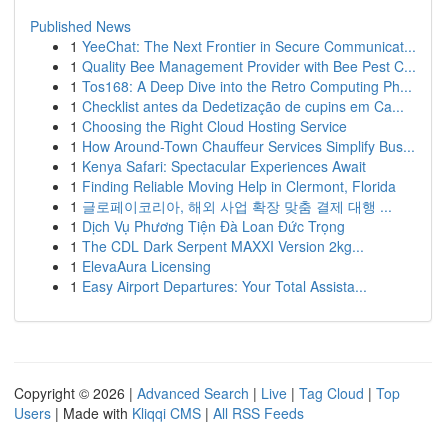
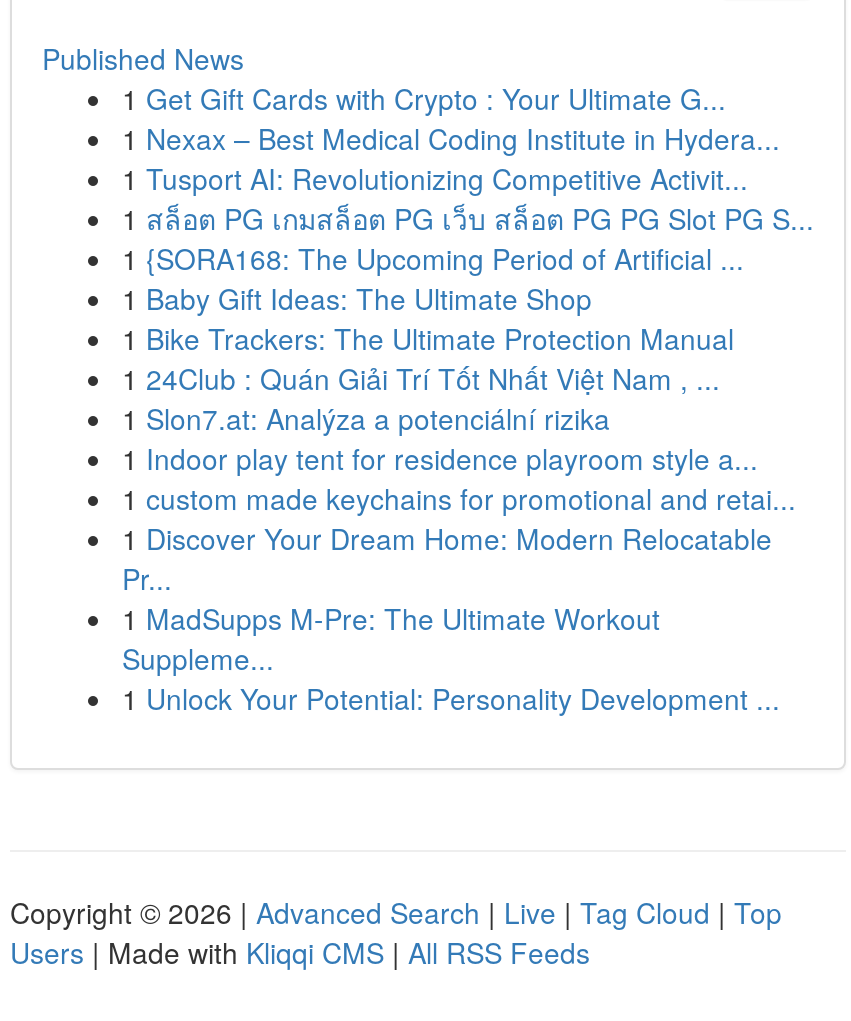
- 1 YeeChat: The Next Frontier in Secure Communicat...
- 1 Quality Bee Management Provider with Bee Pest C...
- 1 Tos168: A Deep Dive into the Retro Computing Ph...
- 1 Checklist antes da Dedetização de cupins em Ca...
- 1 Choosing the Right Cloud Hosting Service
- 1 How Around-Town Chauffeur Services Simplify Bus...
- 1 Kenya Safari: Spectacular Experiences Await
- 1 Finding Reliable Moving Help in Clermont, Florida
- 1 글로페이코리아, 해외 사업 확장 맞춤 결제 대행 ...
- 1 Dịch Vụ Phương Tiện Đà Loan Đức Trọng
- 1 The CDL Dark Serpent MAXXI Version 2kg...
- 1 ElevaAura Licensing
- 1 Easy Airport Departures: Your Total Assista...
+ 1 Get Gift Cards with Crypto : Your Ultimate G...
+ 1 Nexax – Best Medical Coding Institute in Hydera...
+ 1 Tusport AI: Revolutionizing Competitive Activit...
+ 1 สล็อต PG เกมสล็อต PG เว็บ สล็อต PG PG Slot PG S...
+ 1 {SORA168: The Upcoming Period of Artificial ...
+ 1 Baby Gift Ideas: The Ultimate Shop
+ 1 Bike Trackers: The Ultimate Protection Manual
+ 1 24Club : Quán Giải Trí Tốt Nhất Việt Nam , ...
+ 1 Slon7.at: Analýza a potenciální rizika
+ 1 Indoor play tent for residence playroom style a...
+ 1 custom made keychains for promotional and retai...
+ 1 Discover Your Dream Home: Modern Relocatable
+ Pr...
+ 1 MadSupps M-Pre: The Ultimate Workout
+ Suppleme...
+ 1 Unlock Your Potential: Personality Development ...
